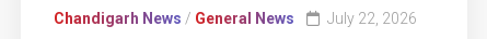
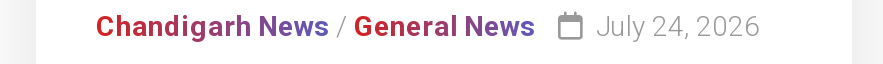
- Chandigarh News / General News July 22, 2026
+ Chandigarh News / General News July 24, 2026
